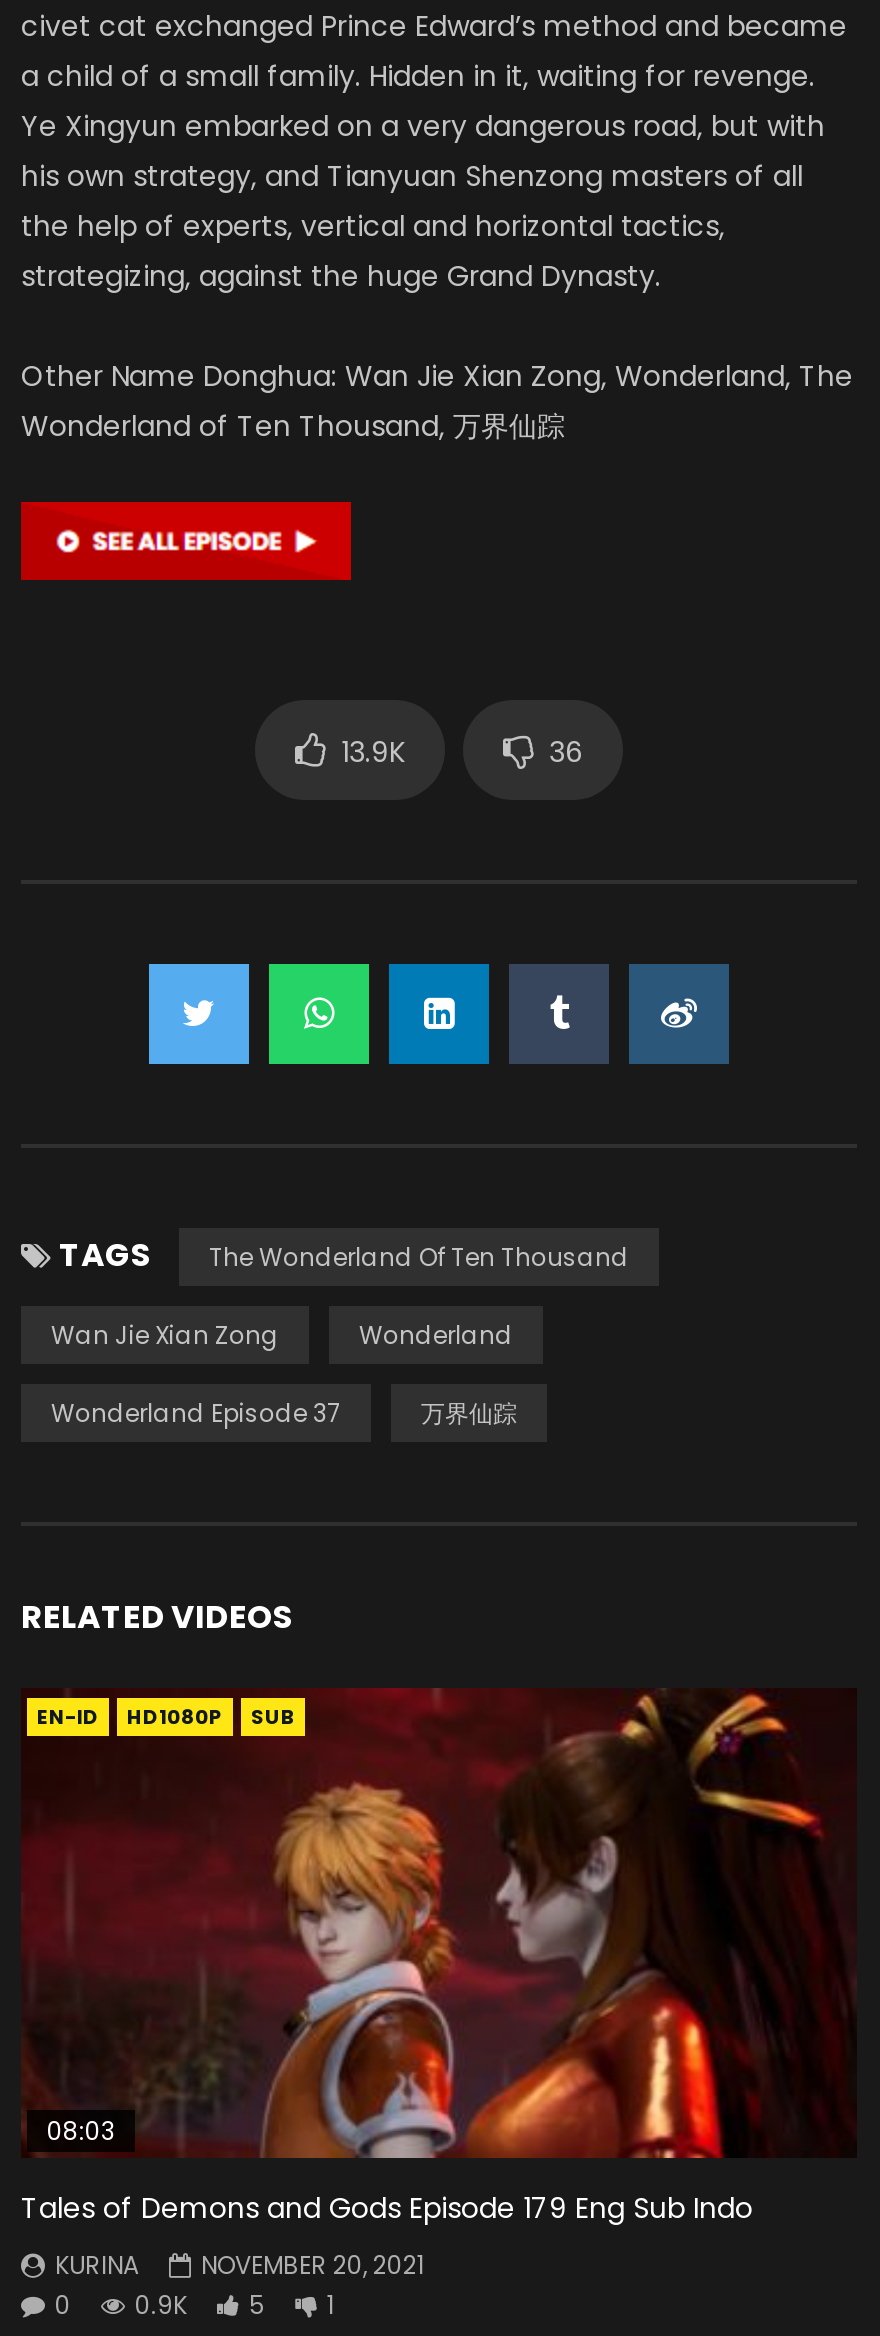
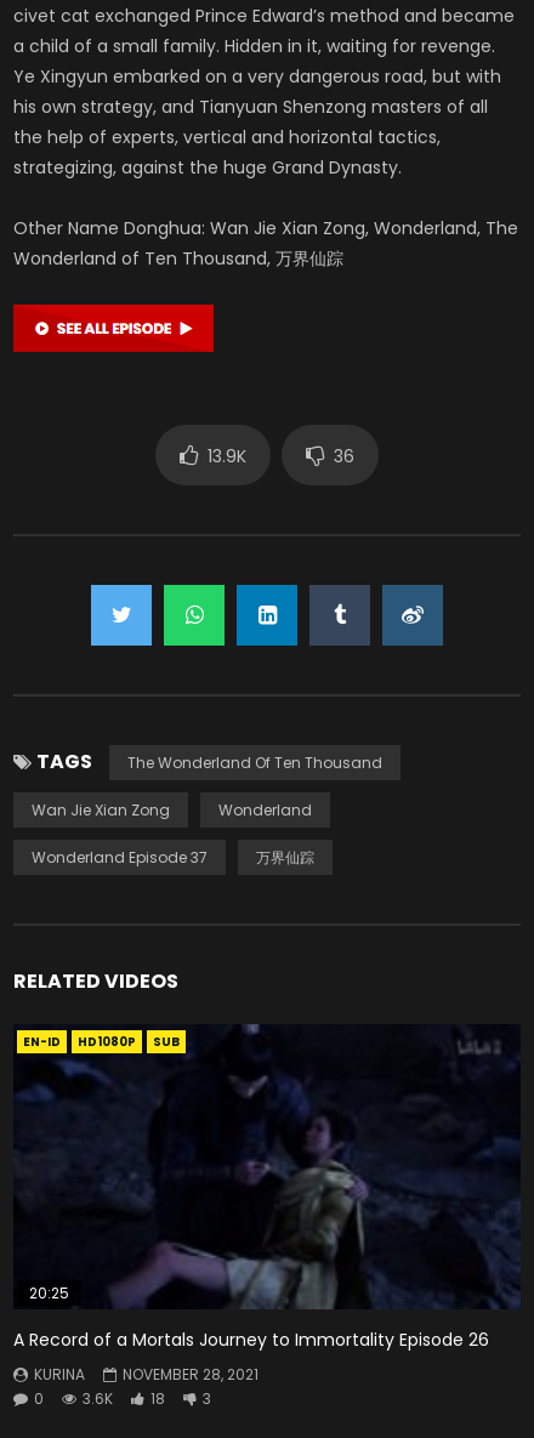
- [image]
- 08:03
+ [image]
+ 20:25

- Tales of Demons and Gods Episode 179 Eng Sub Indo
+ A Record of a Mortals Journey to Immortality Episode 26

- KURINA NOVEMBER 20, 2021
+ KURINA NOVEMBER 28, 2021

- 0.9K
- 5
- 1
+ 3.6K
+ 18
+ 3
